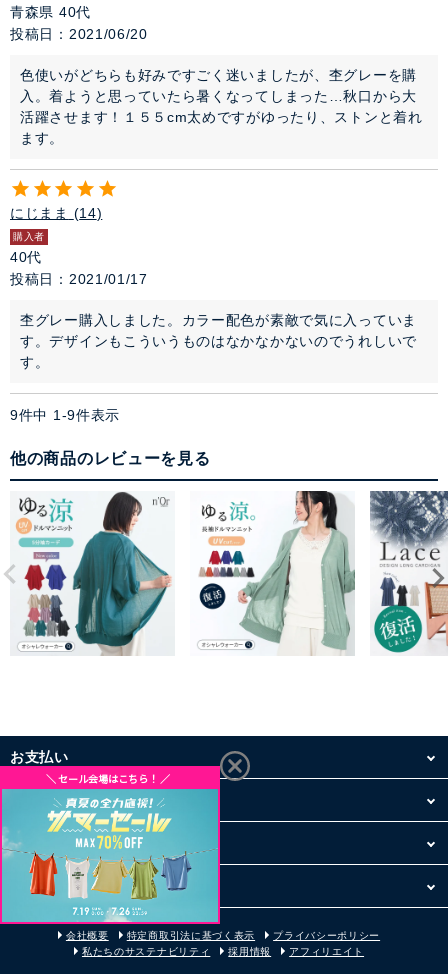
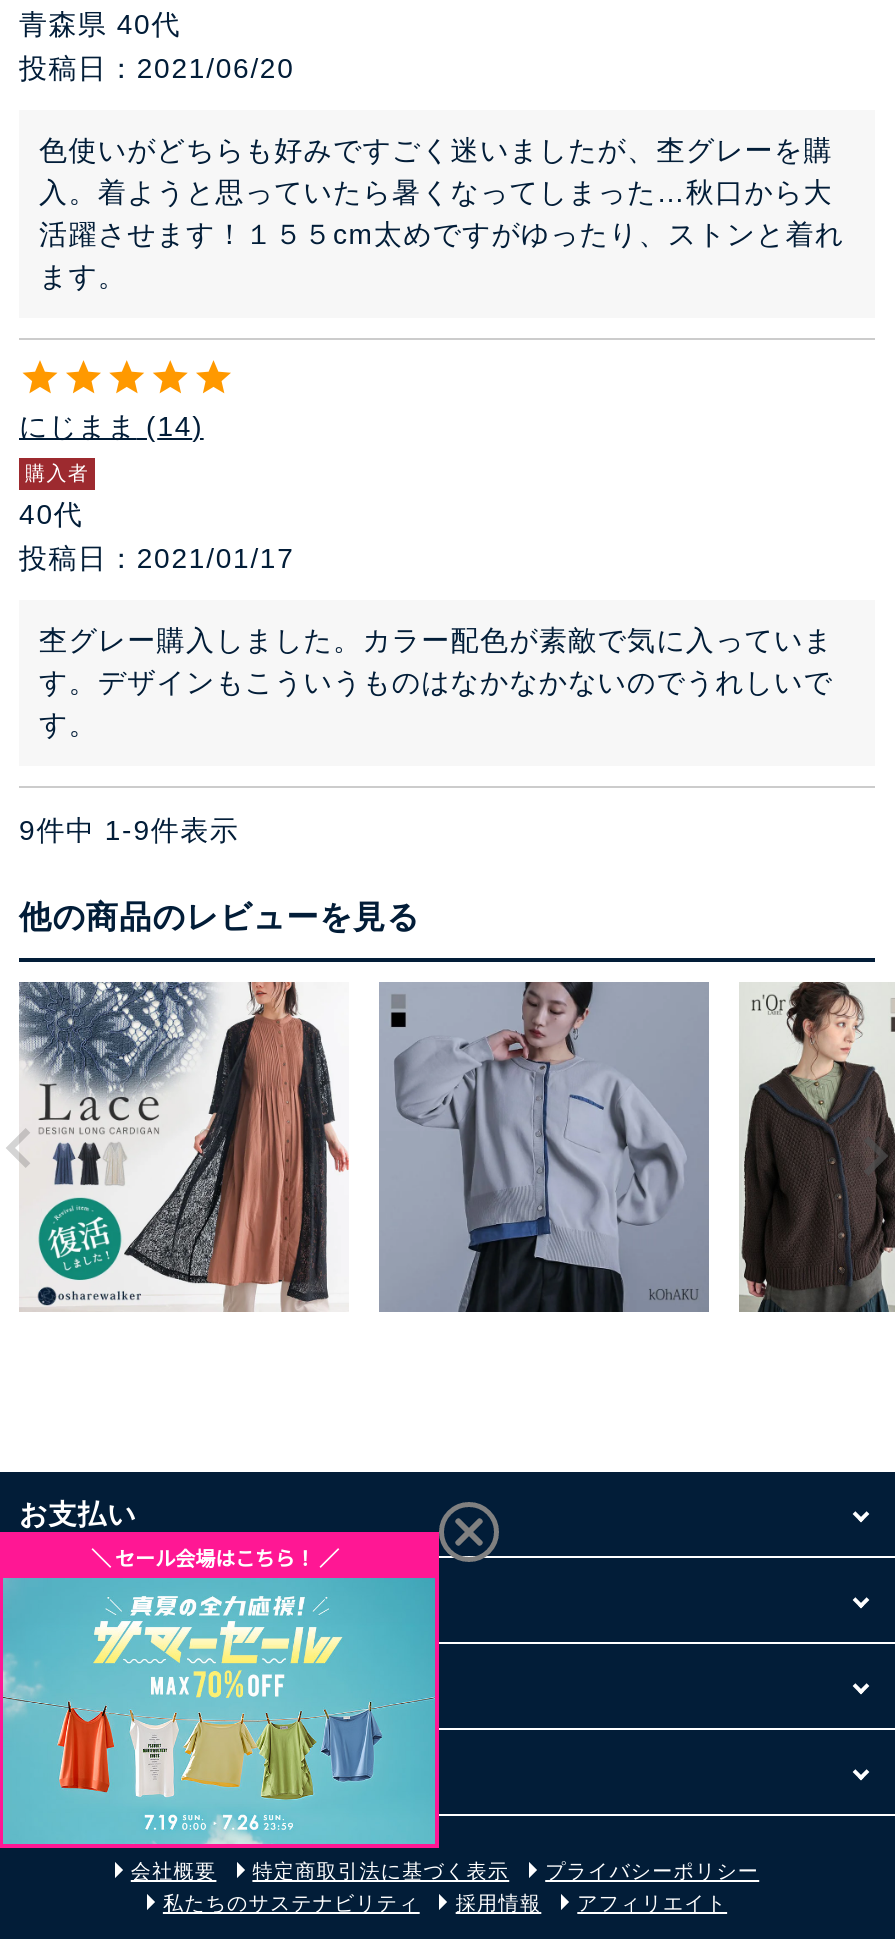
- [image]
+ [image]

- [image]
+ [image]

- [image]
+ [image]
